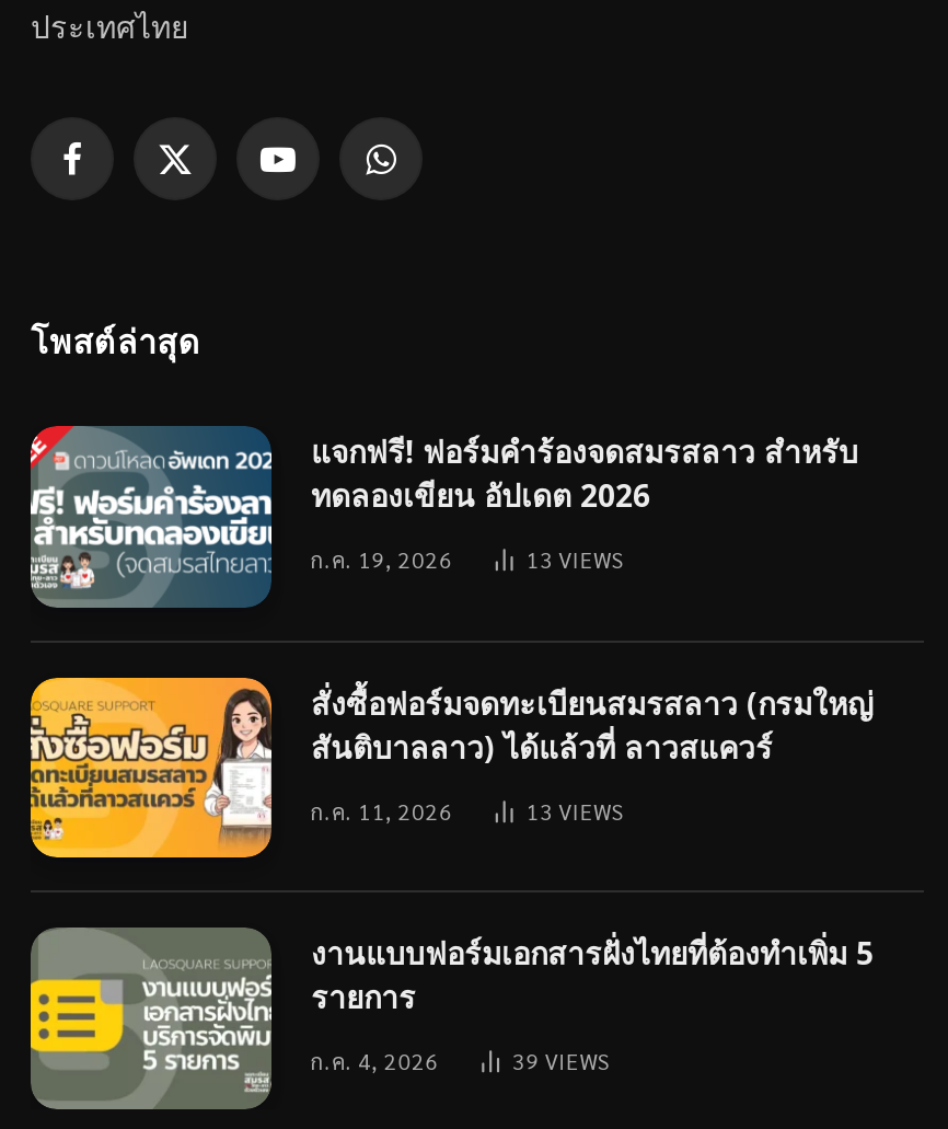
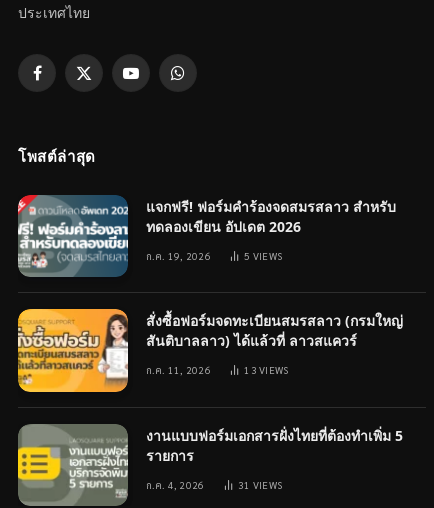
- 13 VIEWS
+ 5 VIEWS

- 39 VIEWS
+ 31 VIEWS
